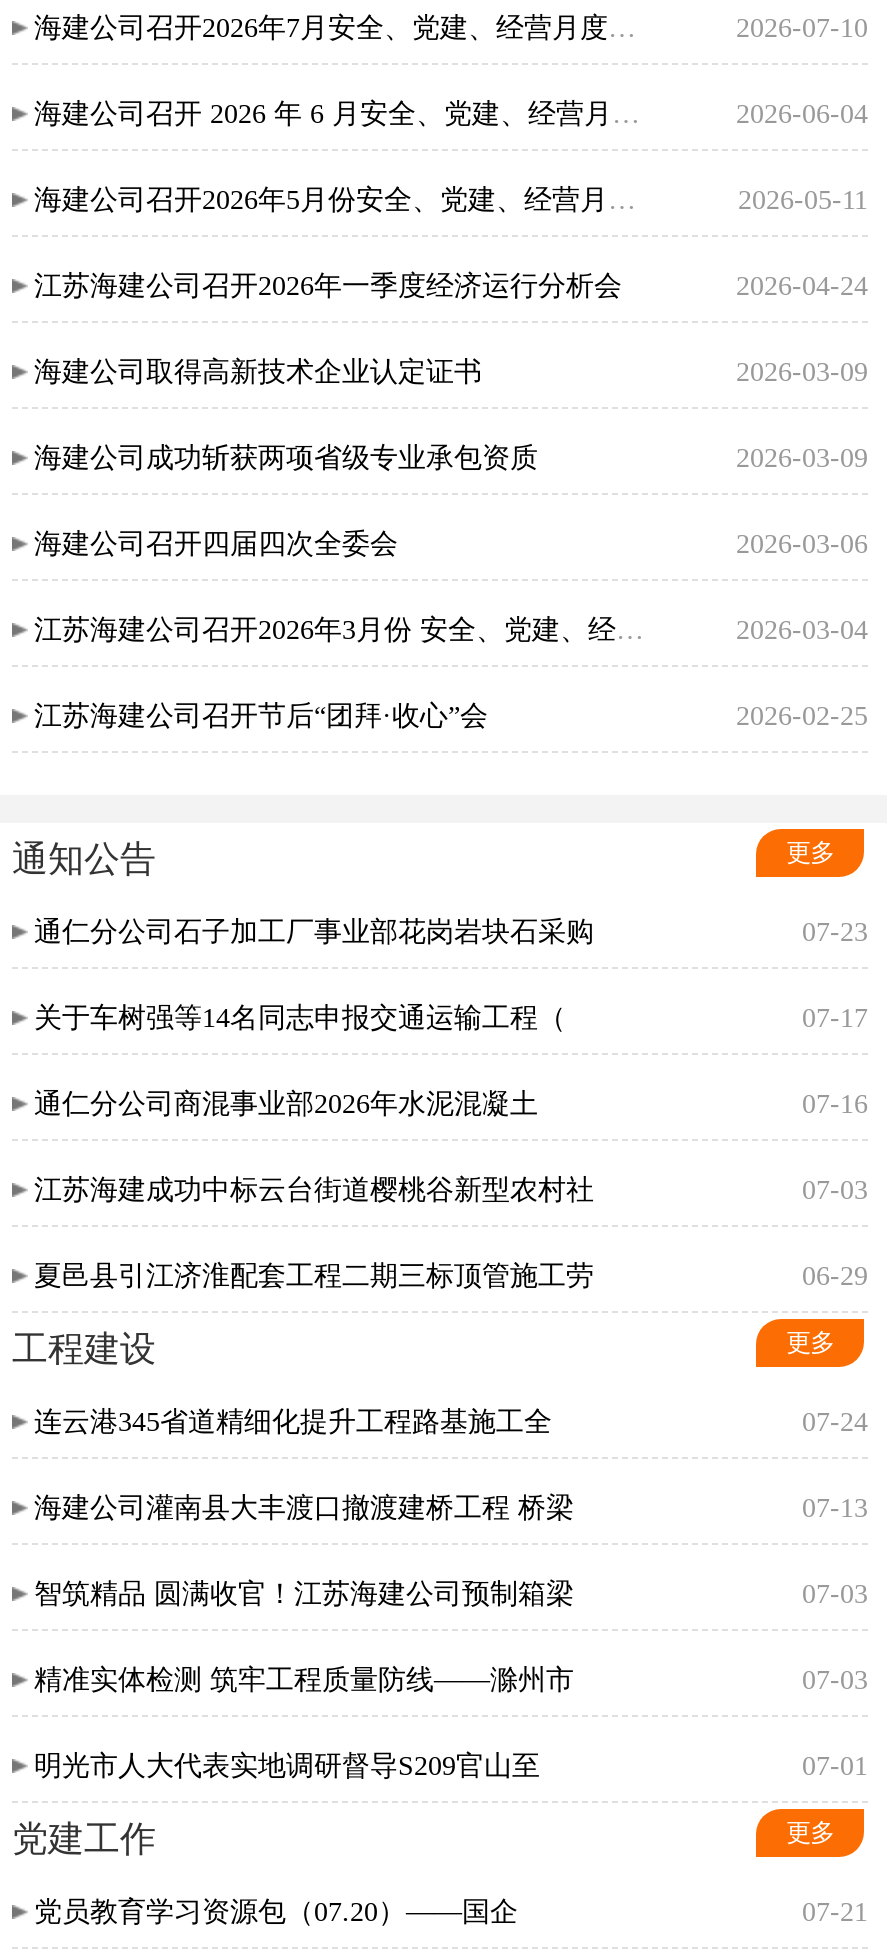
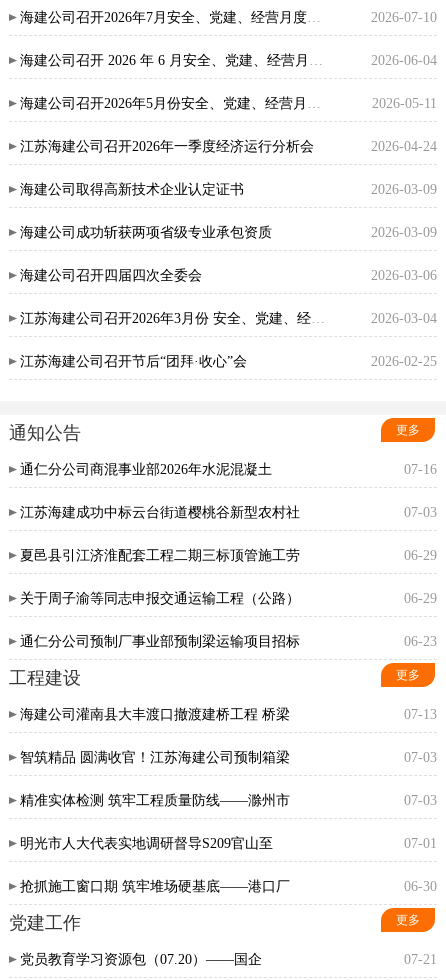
- 通仁分公司石子加工厂事业部花岗岩块石采购
- 07-23
- 关于车树强等14名同志申报交通运输工程（
- 07-17

moved up: 通仁分公司商混事业部2026年水泥混凝土 | 07-16 | 江苏海建成功中标云台街道樱桃谷新型农村社 | 07-03 | 夏邑县引江济淮配套工程二期三标顶管施工劳 | 06-29

+ 关于周子渝等同志申报交通运输工程（公路）
+ 06-29
+ 通仁分公司预制厂事业部预制梁运输项目招标
+ 06-23

- 连云港345省道精细化提升工程路基施工全
- 07-24

moved up: 海建公司灌南县大丰渡口撤渡建桥工程 桥梁 | 07-13 | 智筑精品 圆满收官！江苏海建公司预制箱梁 | 07-03 | 精准实体检测 筑牢工程质量防线——滁州市 | 07-03 | 明光市人大代表实地调研督导S209官山至 | 07-01

+ 抢抓施工窗口期 筑牢堆场硬基底——港口厂
+ 06-30
